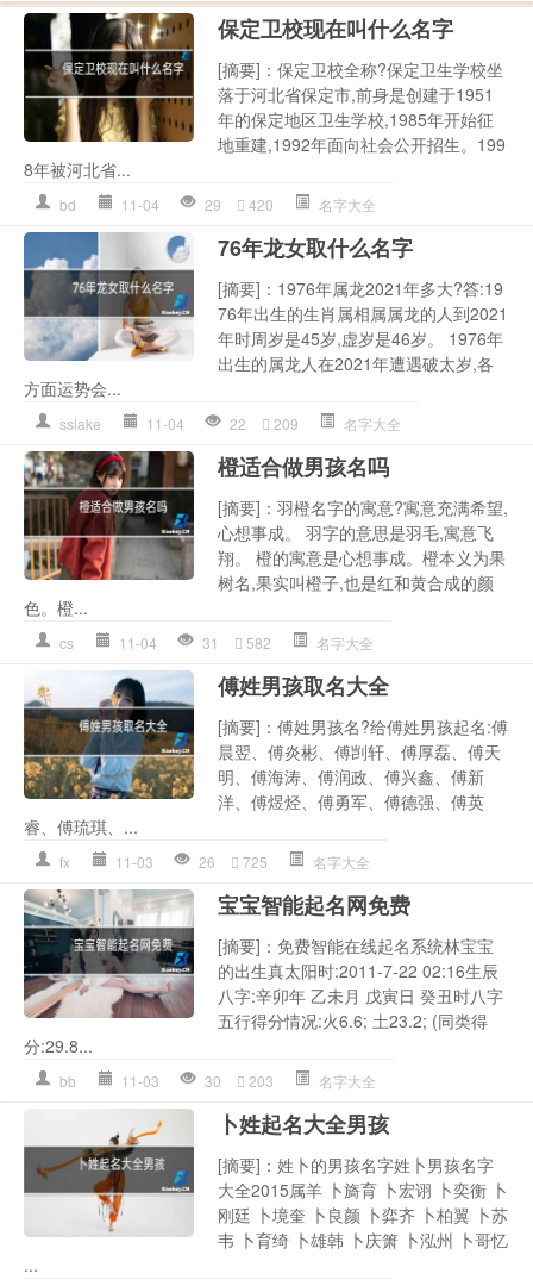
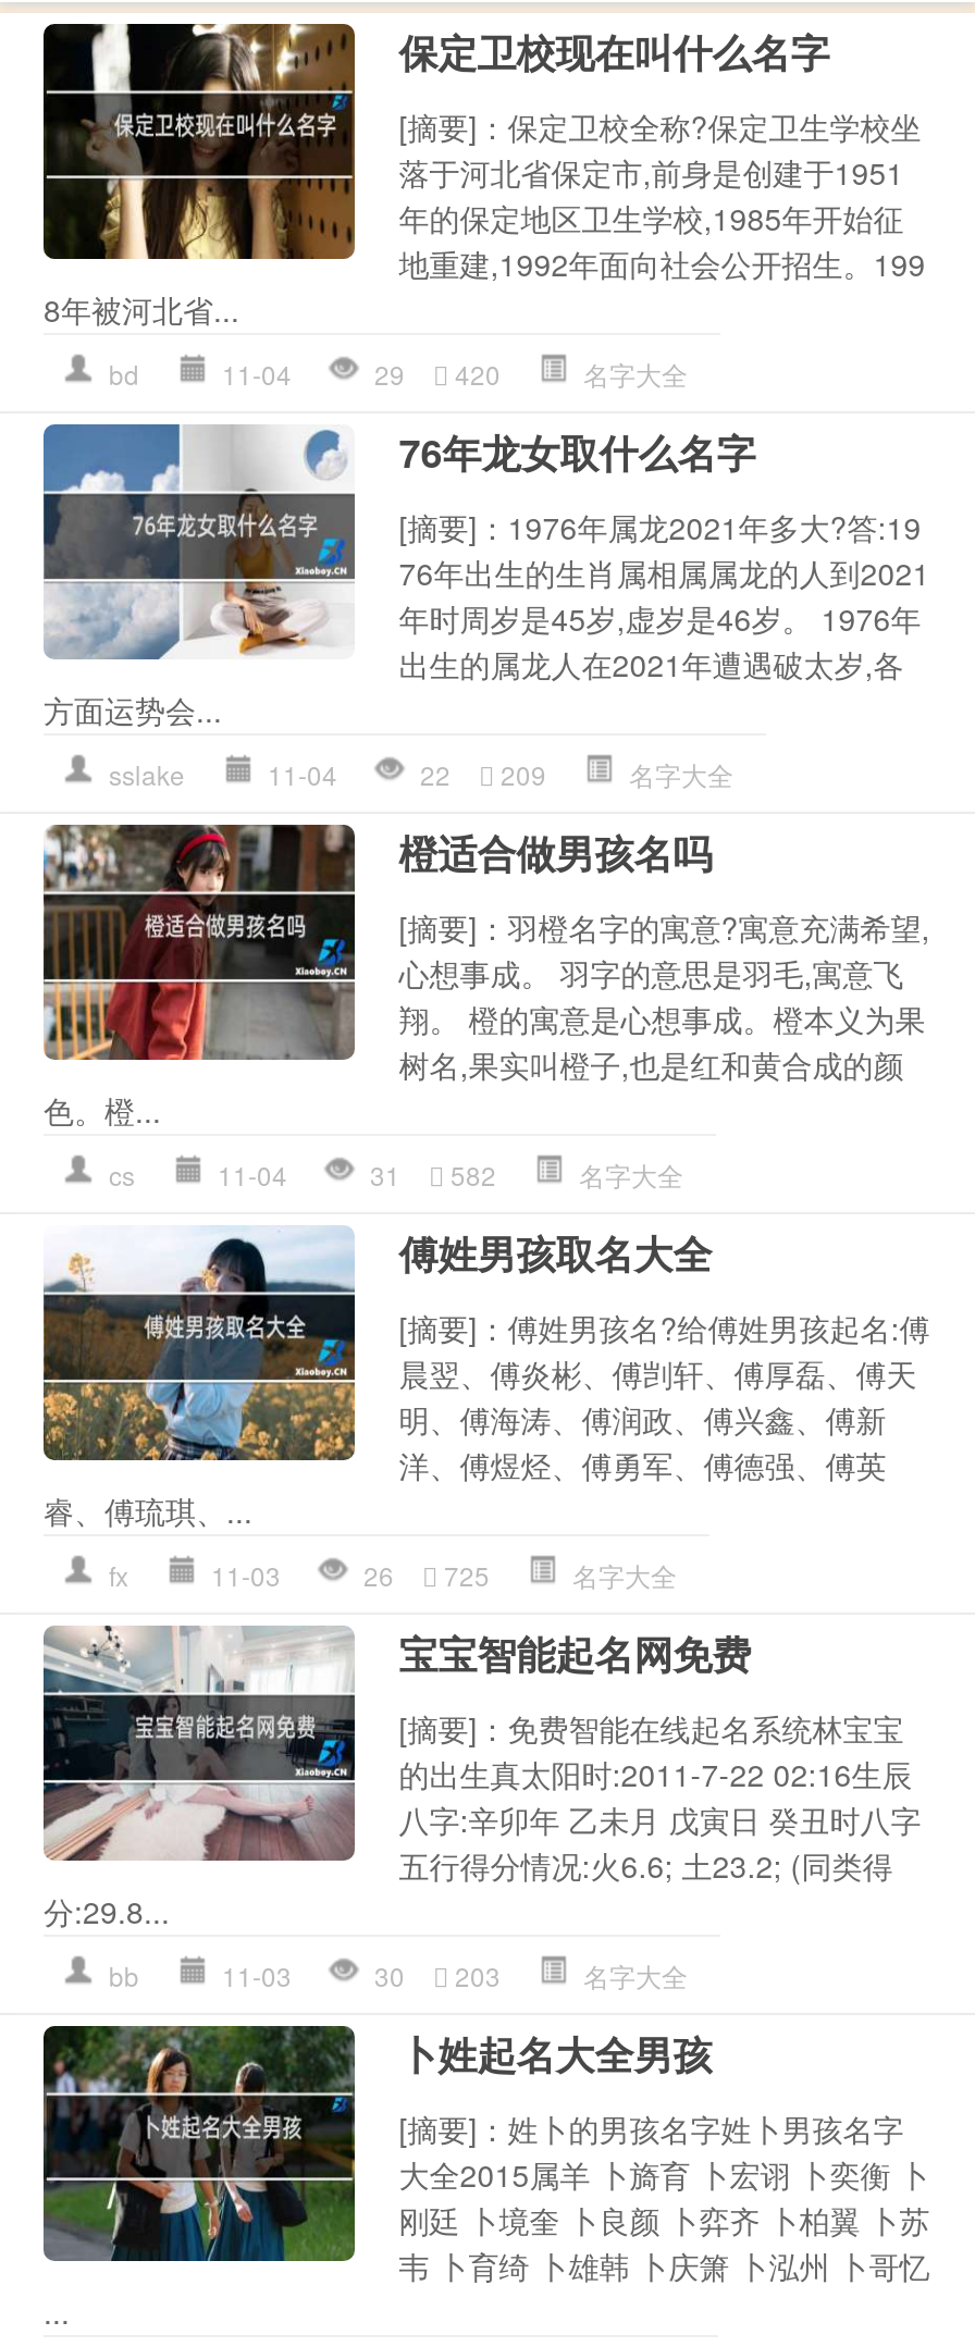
- [image]
+ [image]
